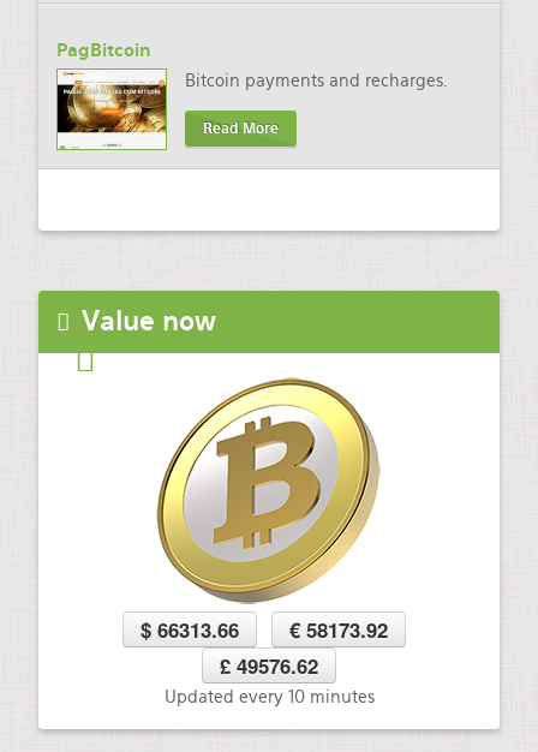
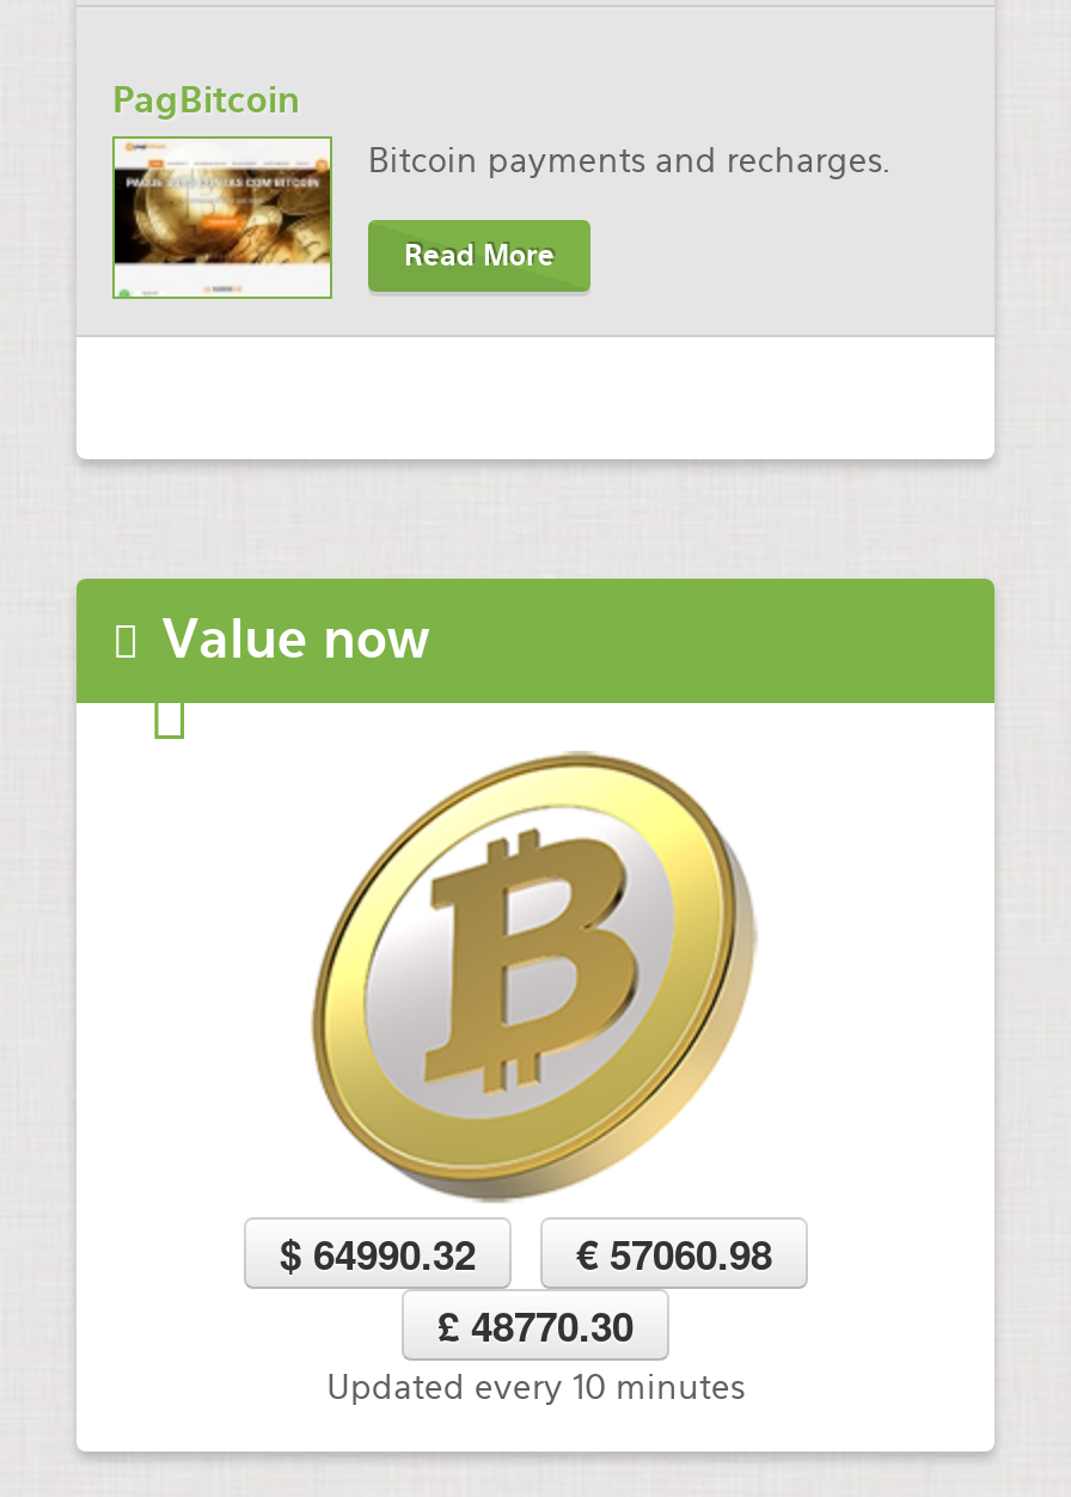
- $ 66313.66
+ $ 64990.32

- € 58173.92
+ € 57060.98

- £ 49576.62
+ £ 48770.30
